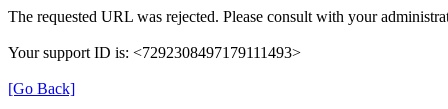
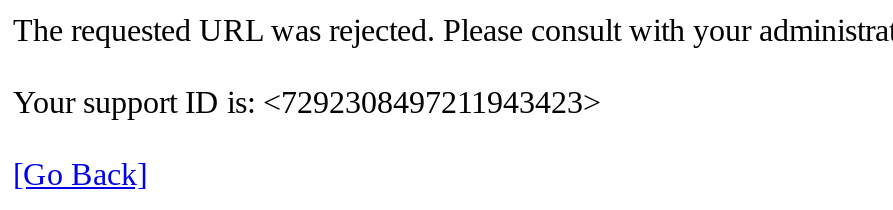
- Your support ID is: <7292308497179111493>
+ Your support ID is: <7292308497211943423>
